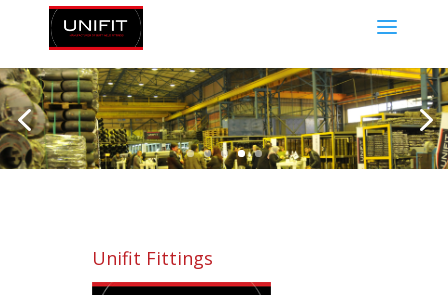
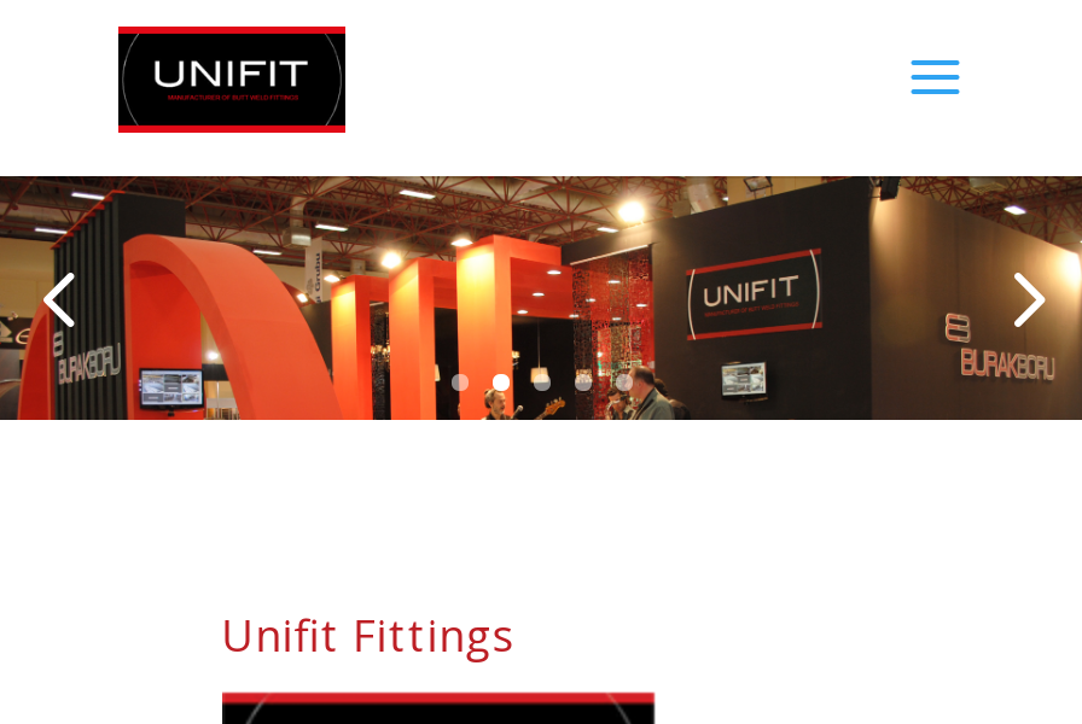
- [image]
+ [image]
